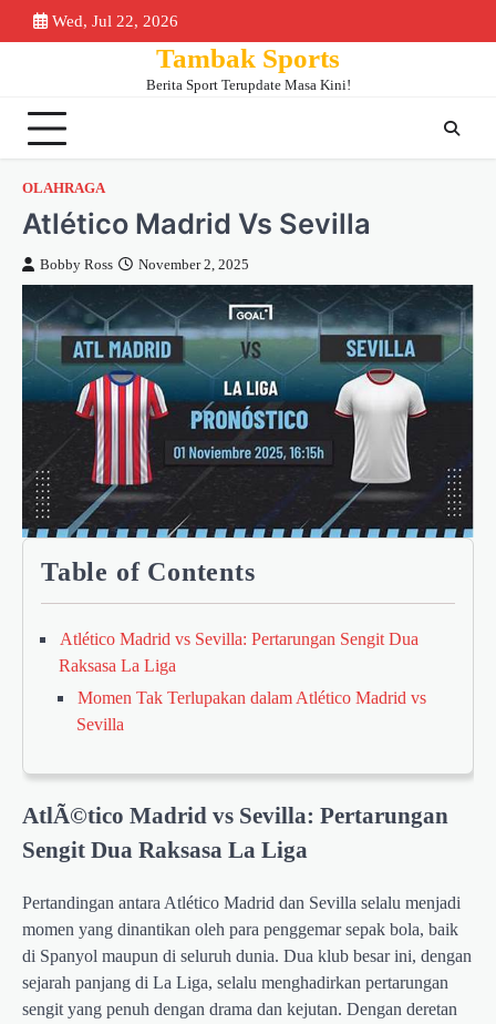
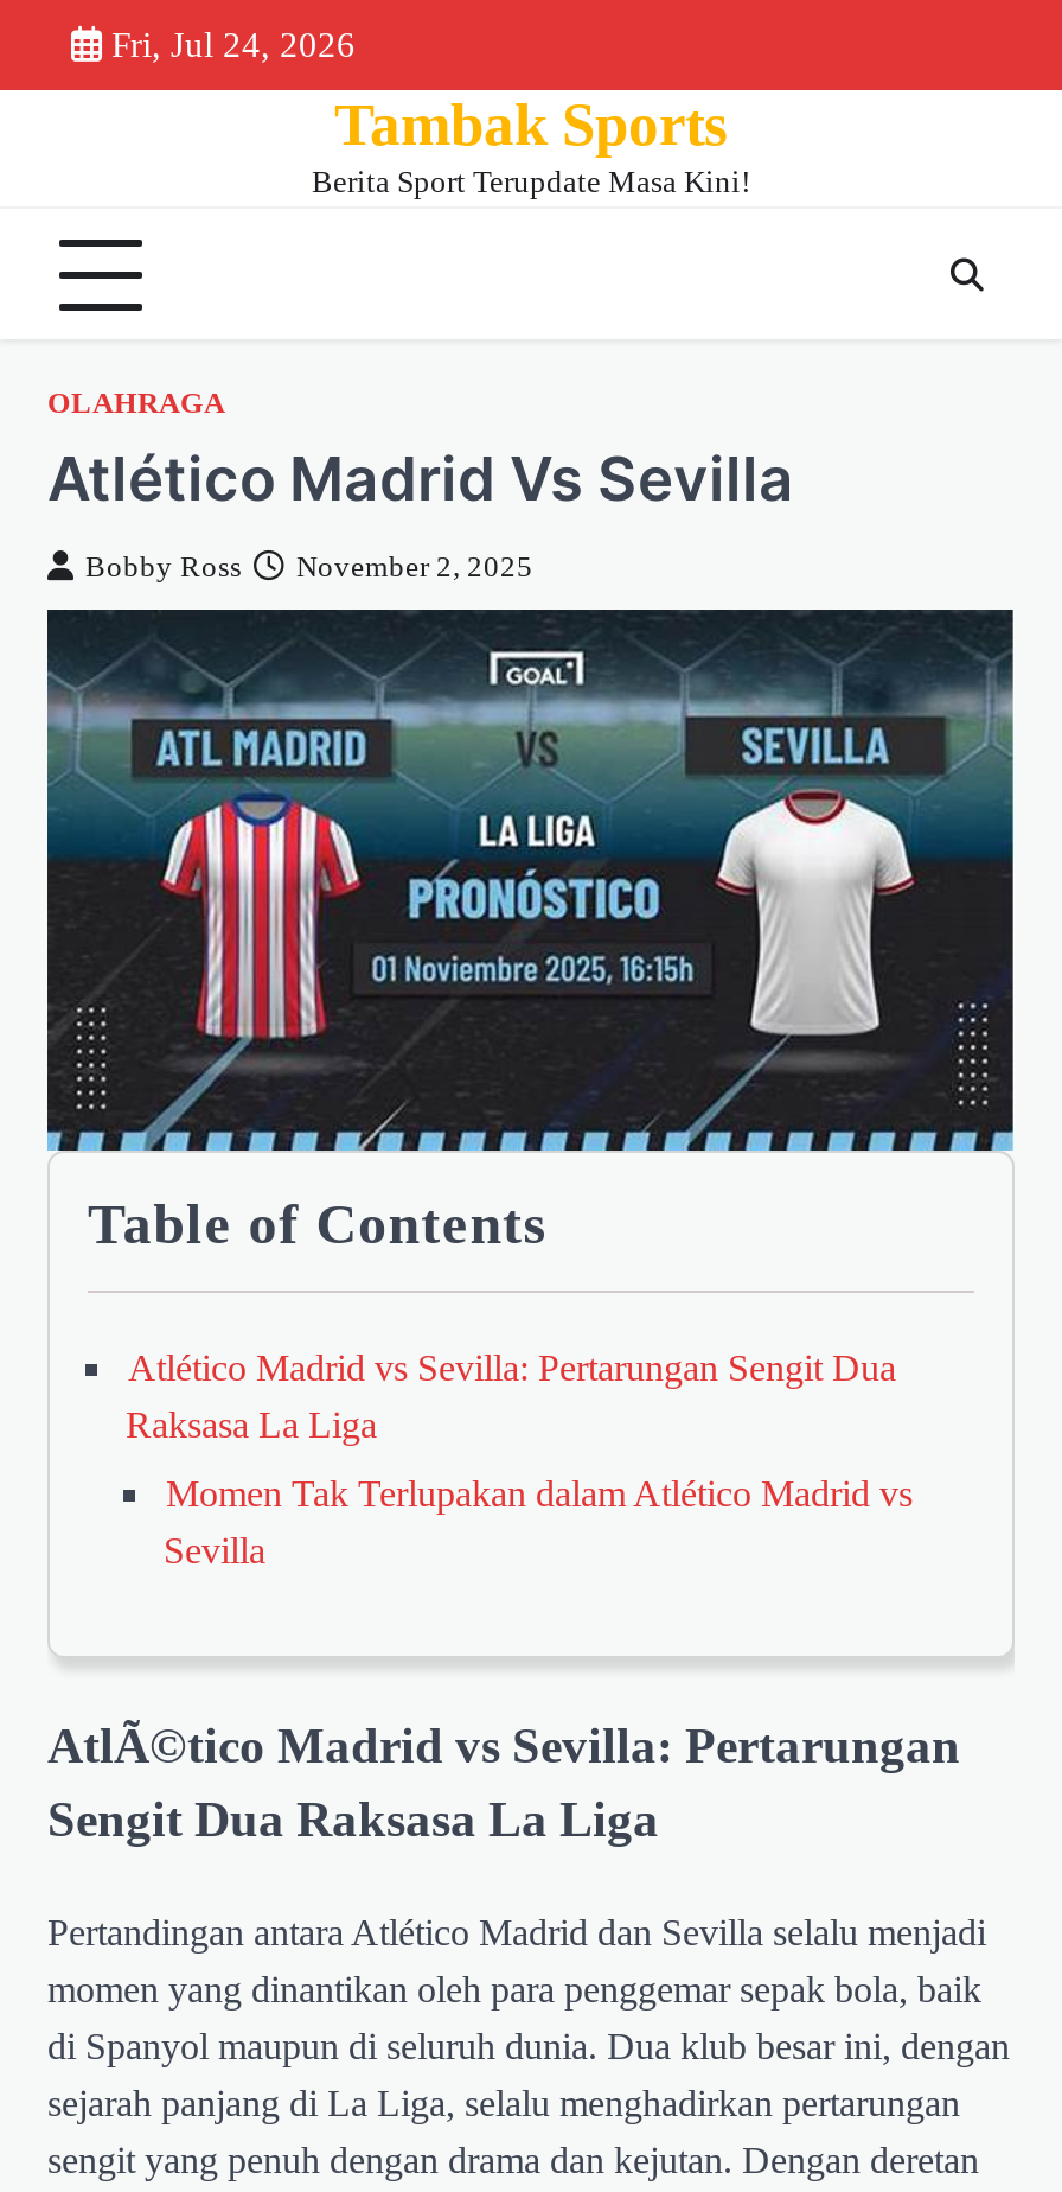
- Wed, Jul 22, 2026
+ Fri, Jul 24, 2026
